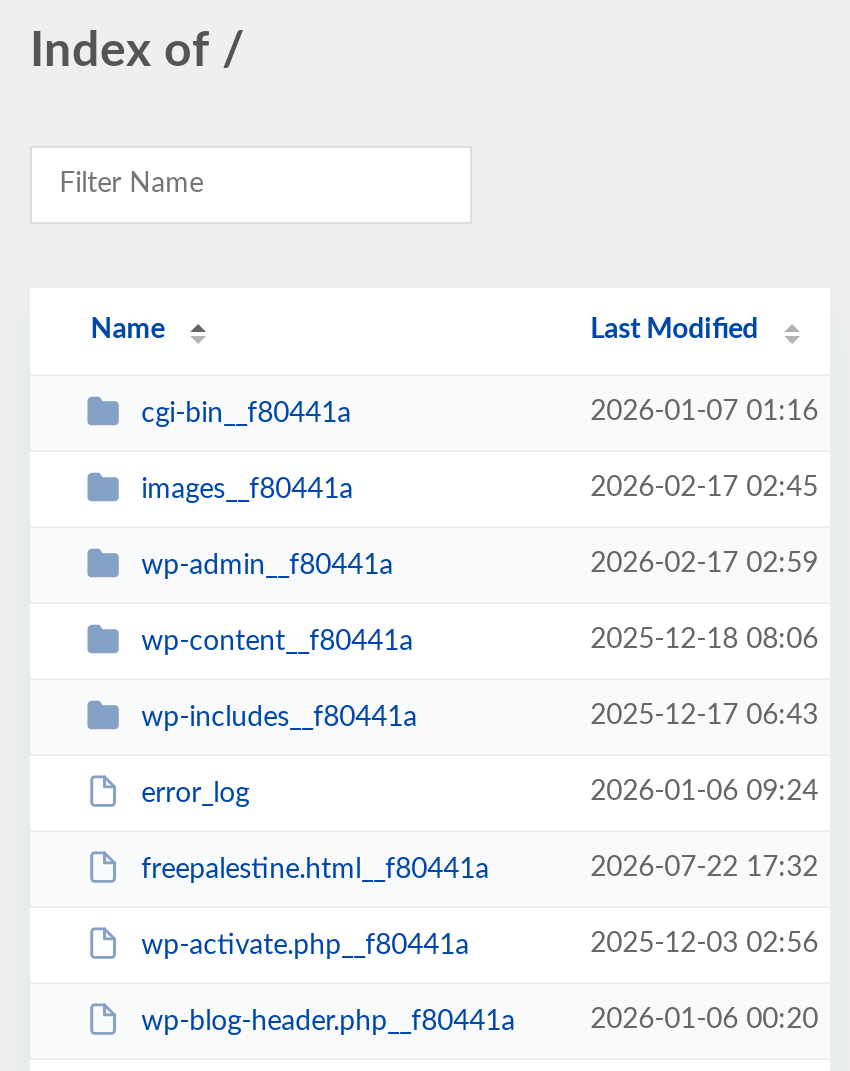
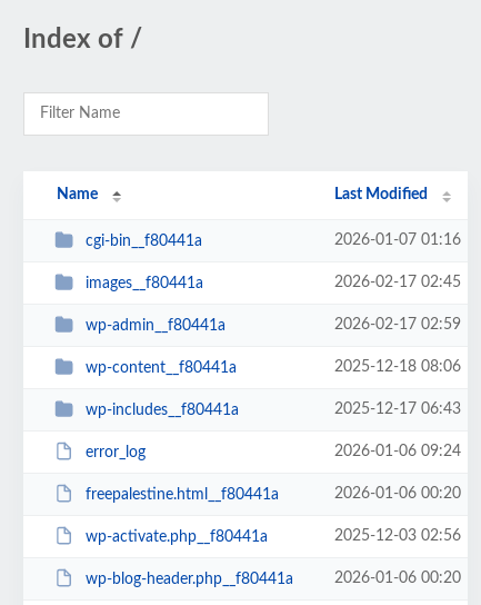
- 2026-07-22 17:32
+ 2026-01-06 00:20
